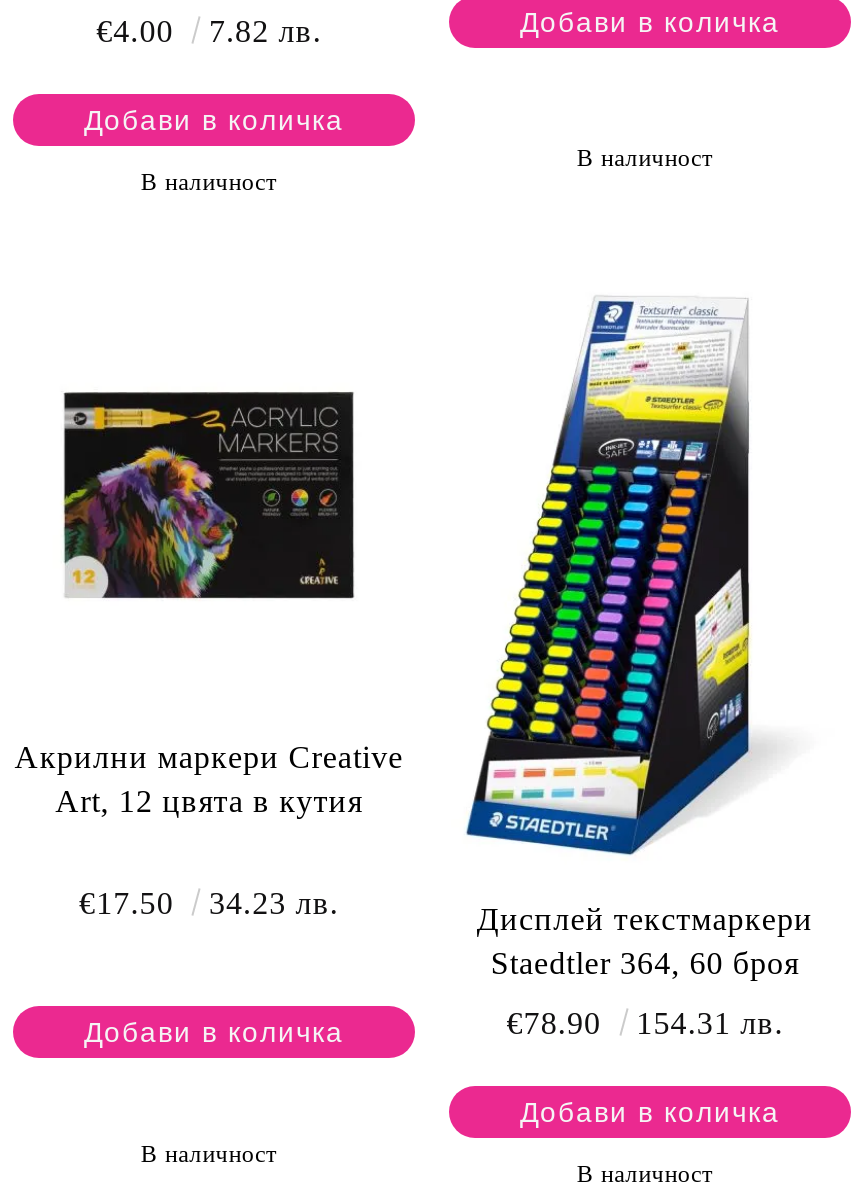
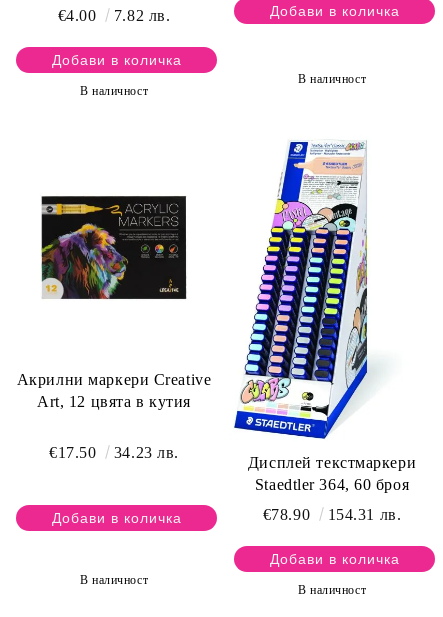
- [image]
+ [image]
